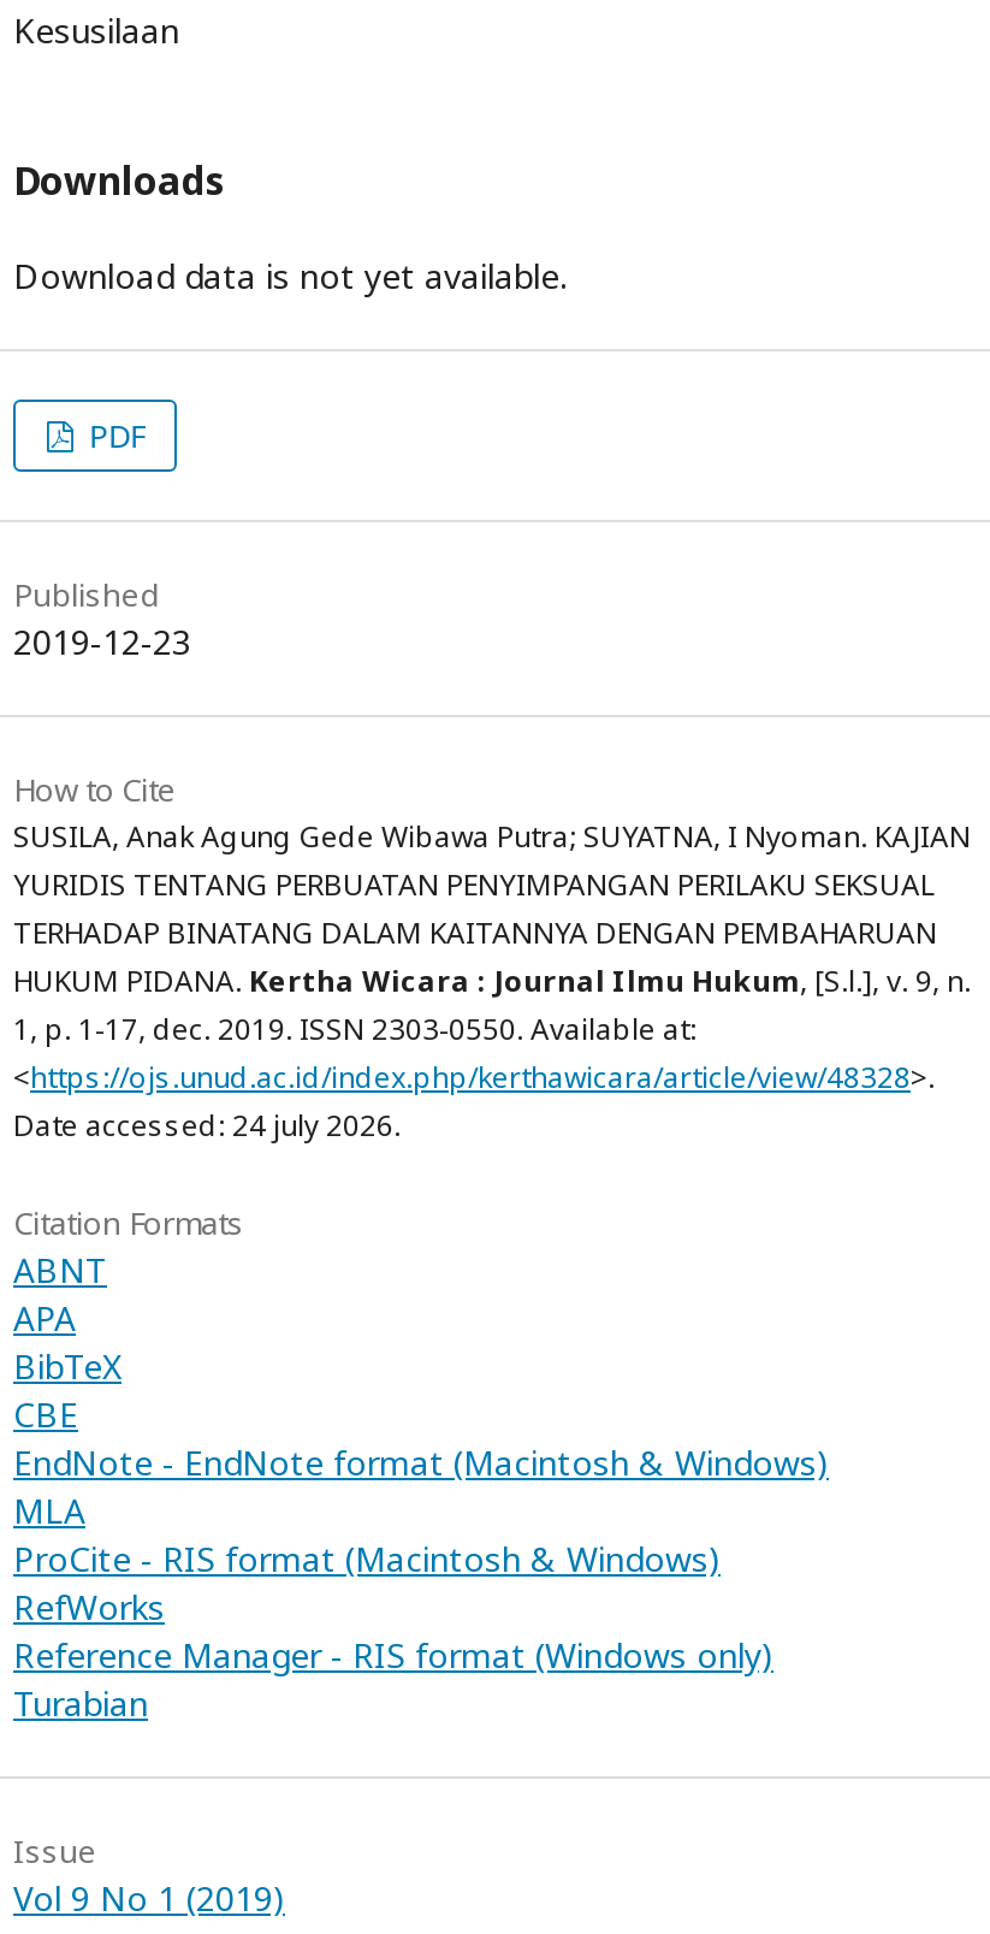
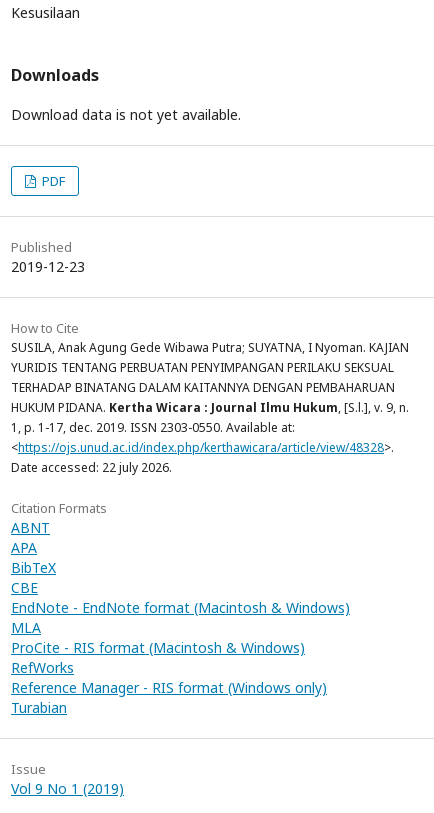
- Date accessed: 24 july 2026.
+ Date accessed: 22 july 2026.
